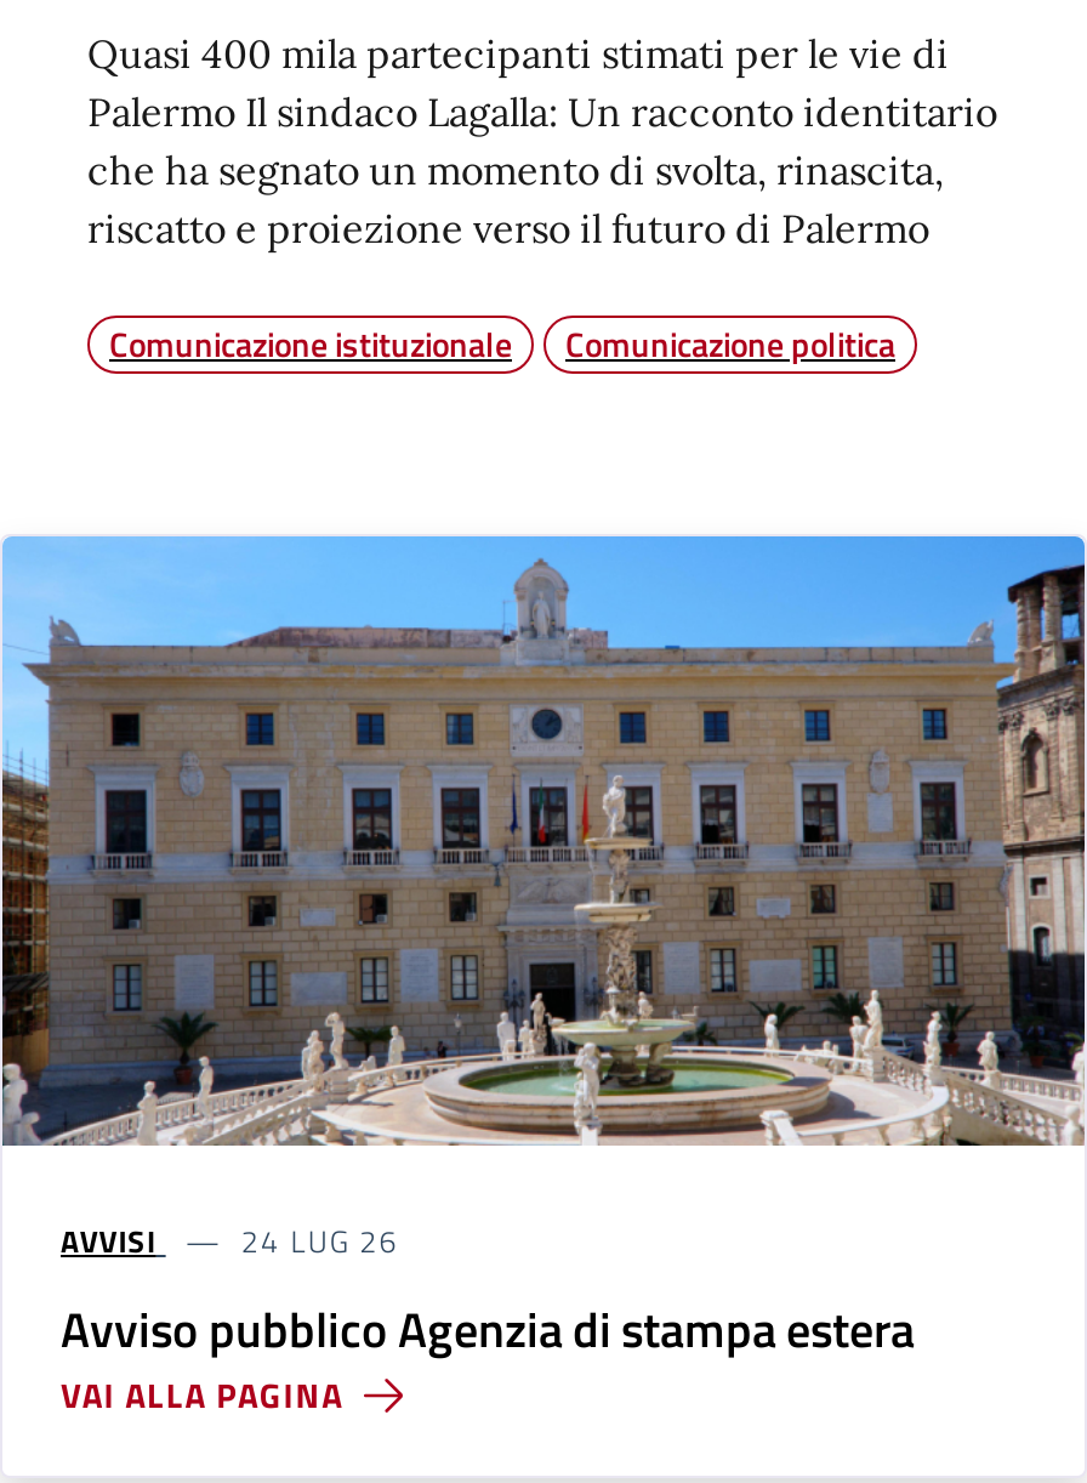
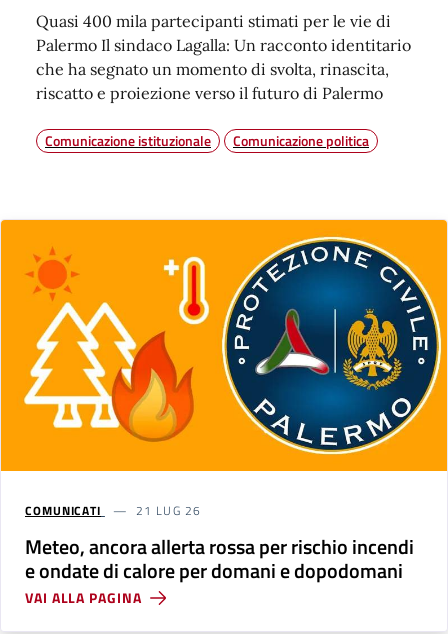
- [image]
- AVVISI
- 24 LUG 26
- Avviso pubblico Agenzia di stampa estera
+ [image]
+ COMUNICATI
+ 21 LUG 26
+ Meteo, ancora allerta rossa per rischio incendi
+ e ondate di calore per domani e dopodomani
